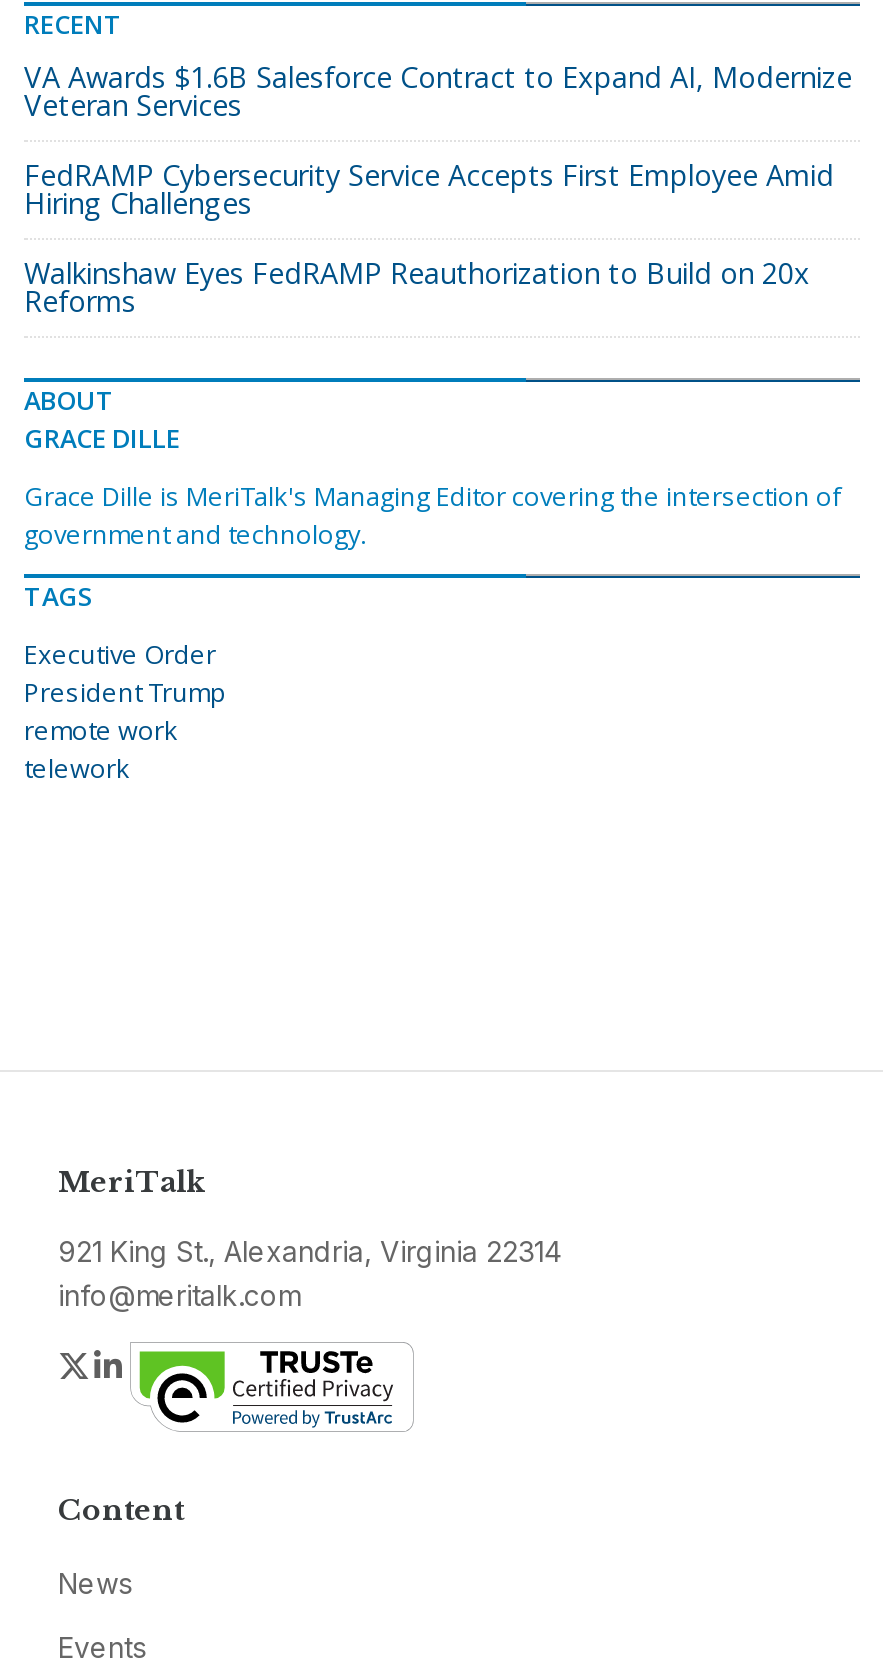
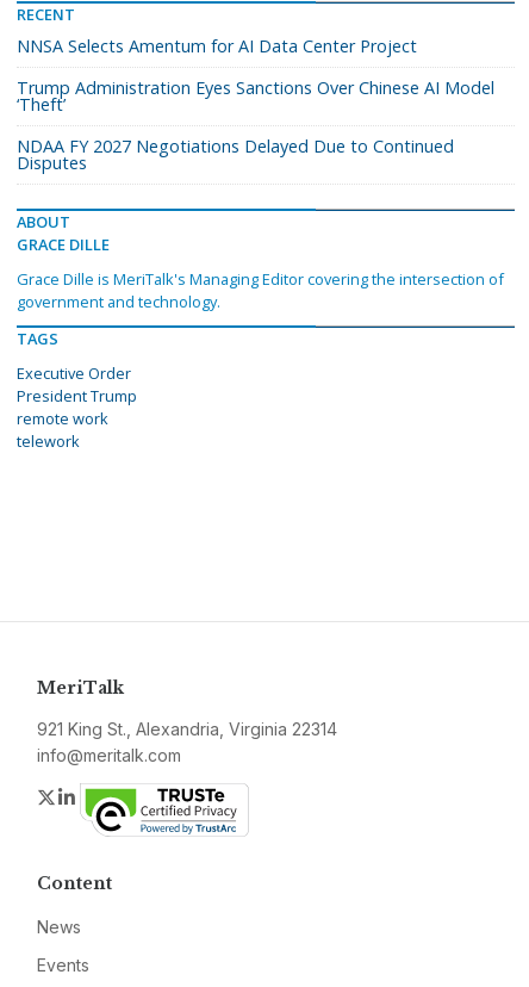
- VA Awards $1.6B Salesforce Contract to Expand AI, Modernize
- Veteran Services
+ NNSA Selects Amentum for AI Data Center Project

- FedRAMP Cybersecurity Service Accepts First Employee Amid
- Hiring Challenges
+ Trump Administration Eyes Sanctions Over Chinese AI Model
+ ‘Theft’

- Walkinshaw Eyes FedRAMP Reauthorization to Build on 20x
- Reforms
+ NDAA FY 2027 Negotiations Delayed Due to Continued
+ Disputes
